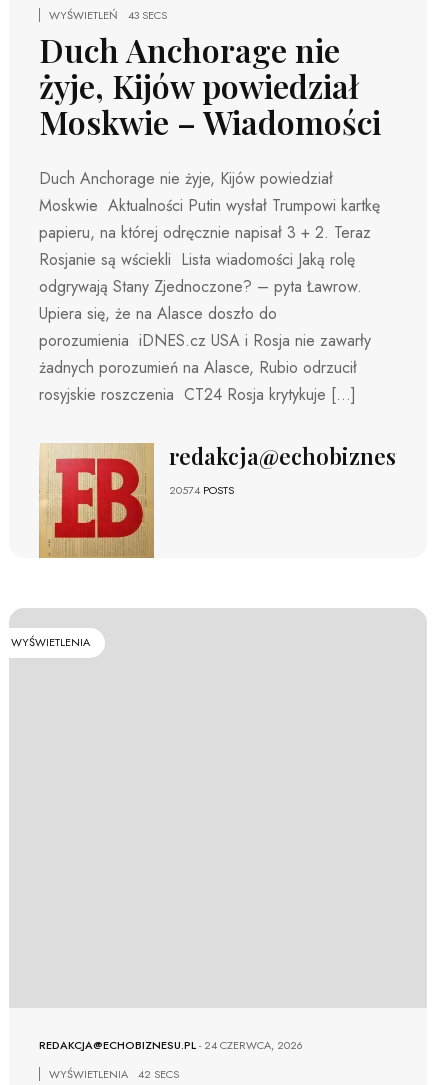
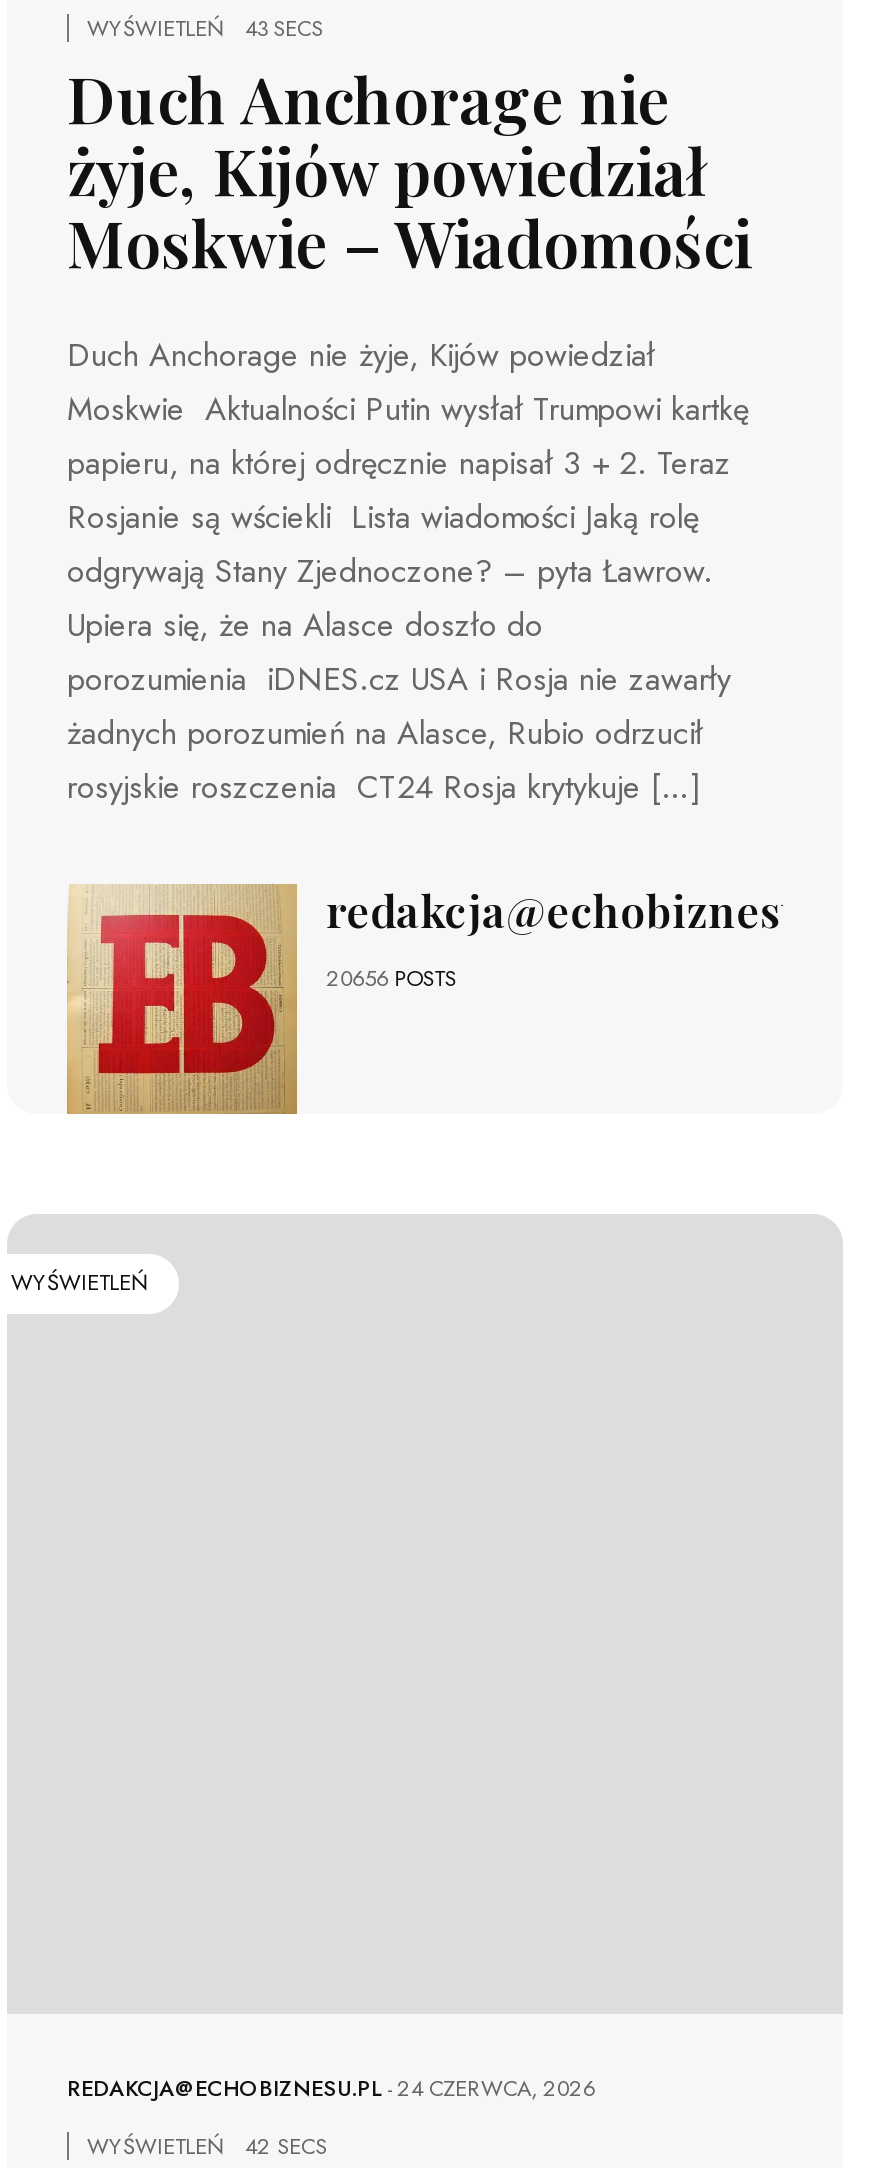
- 20574 POSTS
+ 20656 POSTS

- WYŚWIETLENIA
+ WYŚWIETLEŃ

- WYŚWIETLENIA
+ WYŚWIETLEŃ
